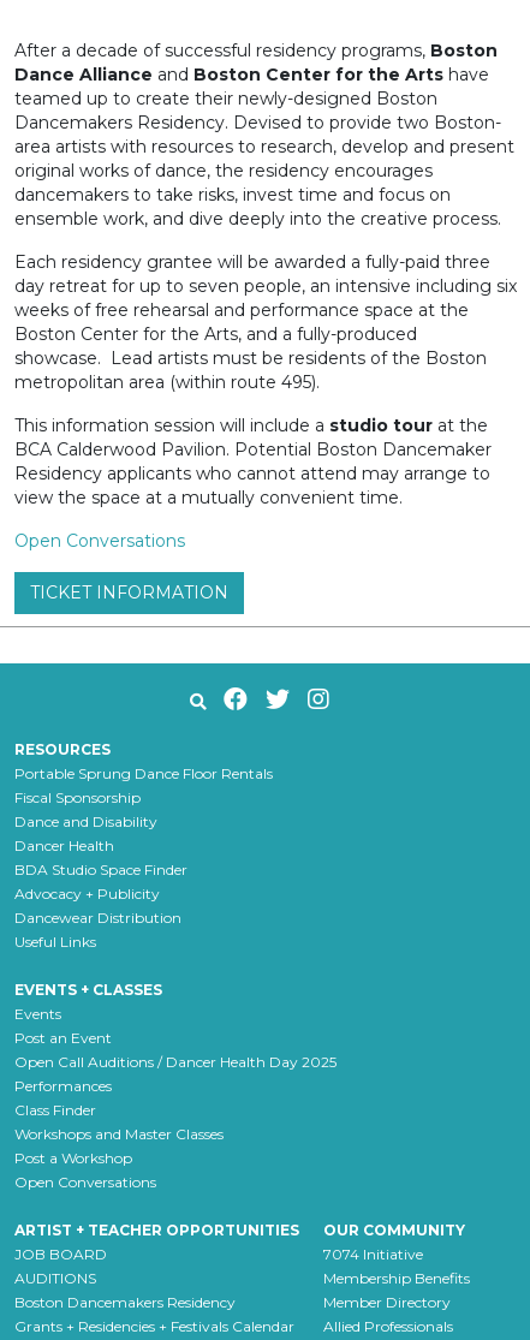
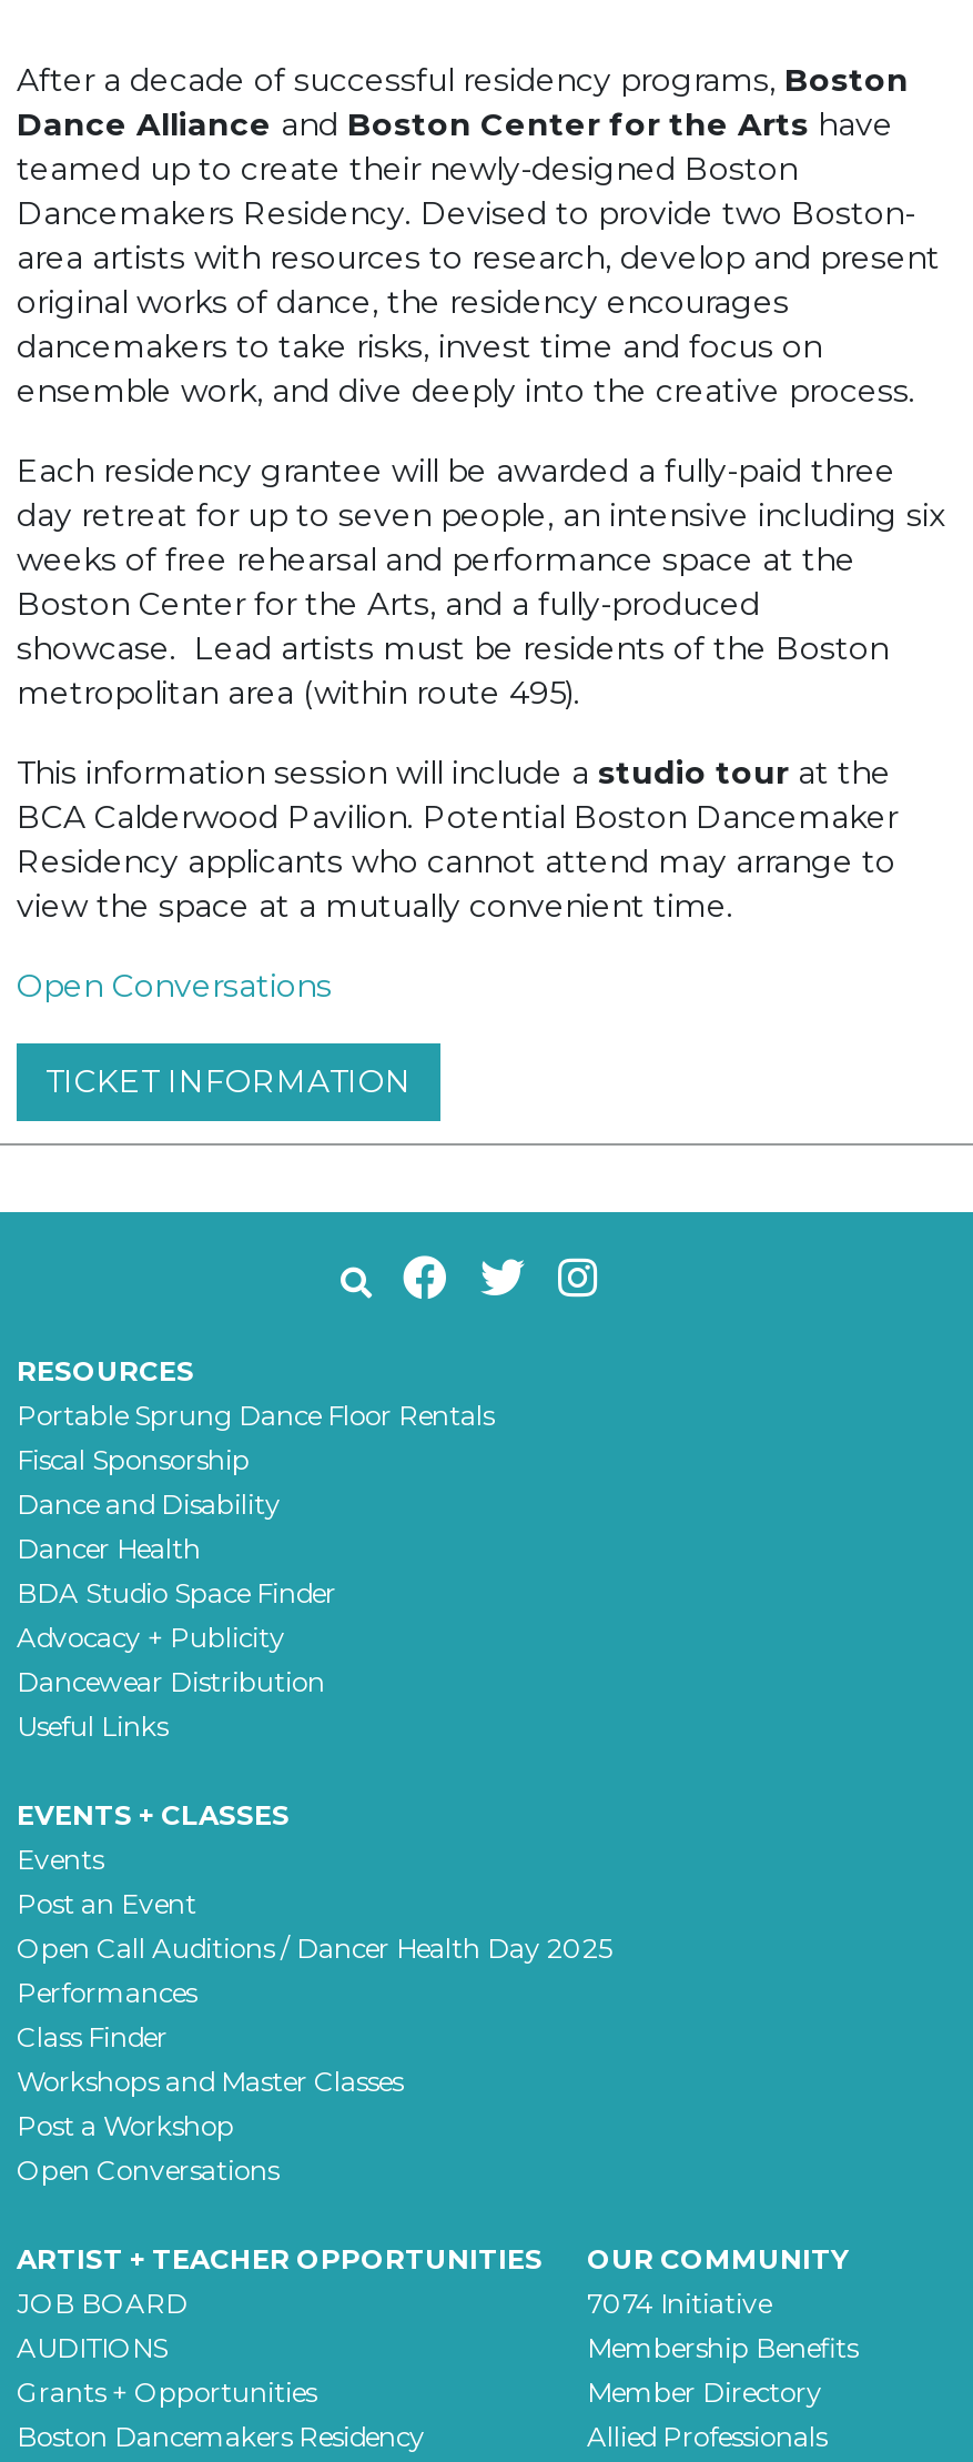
moved down: Boston Dancemakers Residency

+ Grants + Opportunities

- Grants + Residencies + Festivals Calendar
